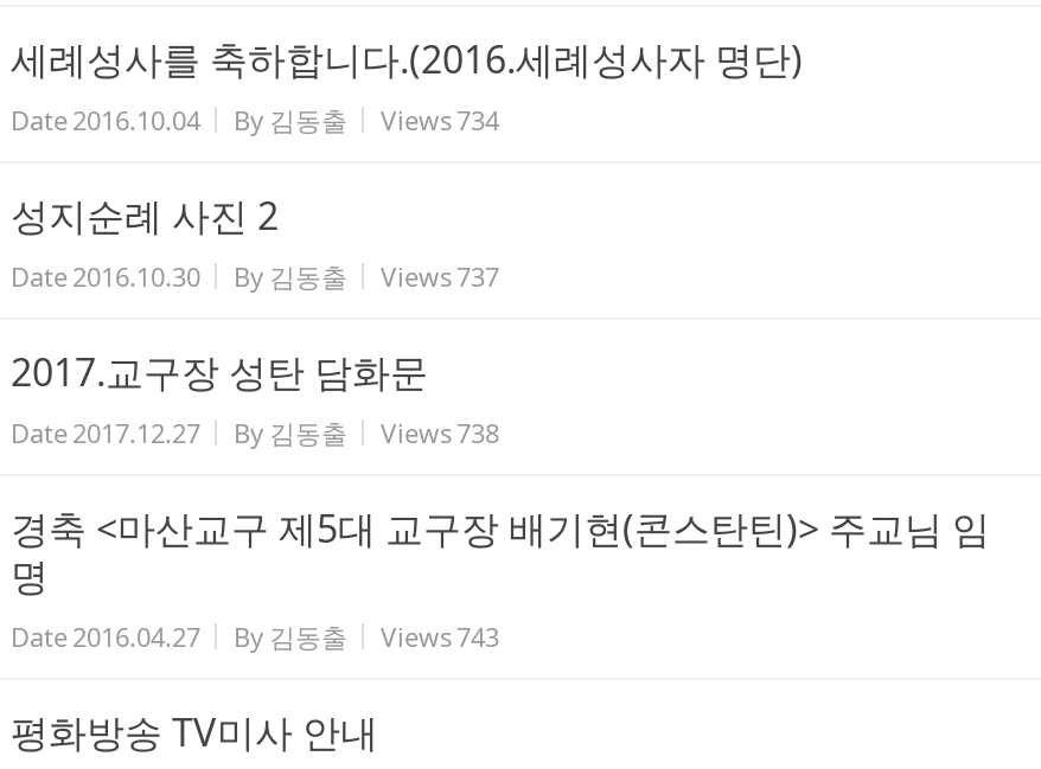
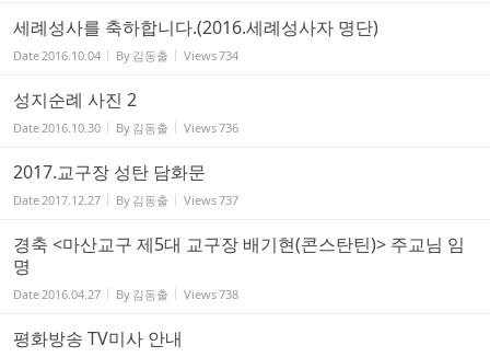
- Views 737
+ Views 736

- Views 738
+ Views 737

- Views 743
+ Views 738
